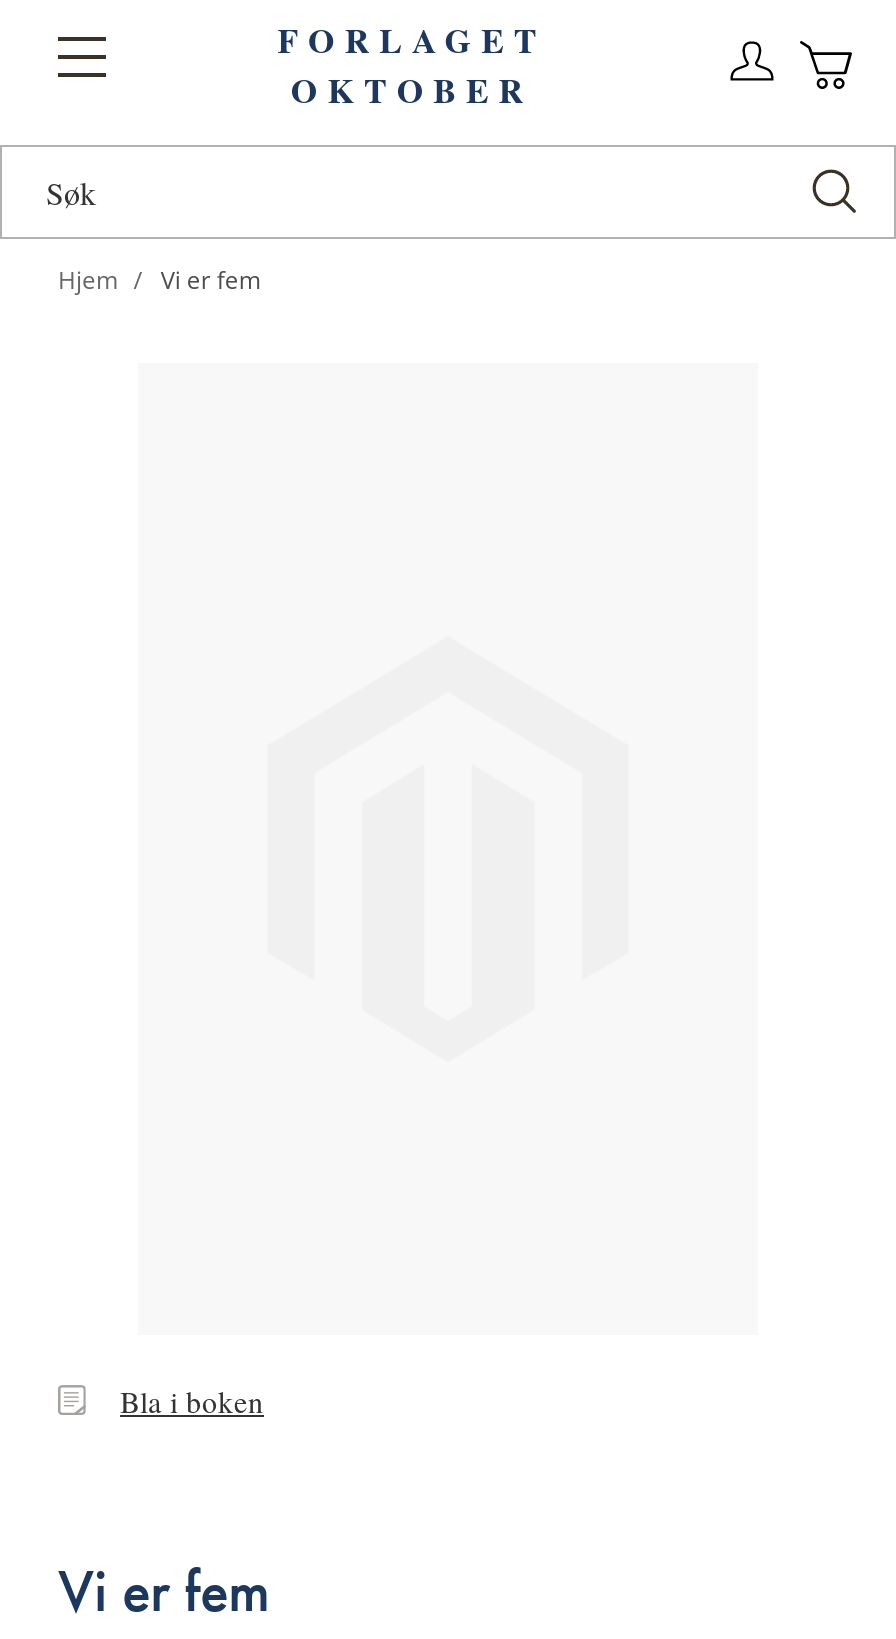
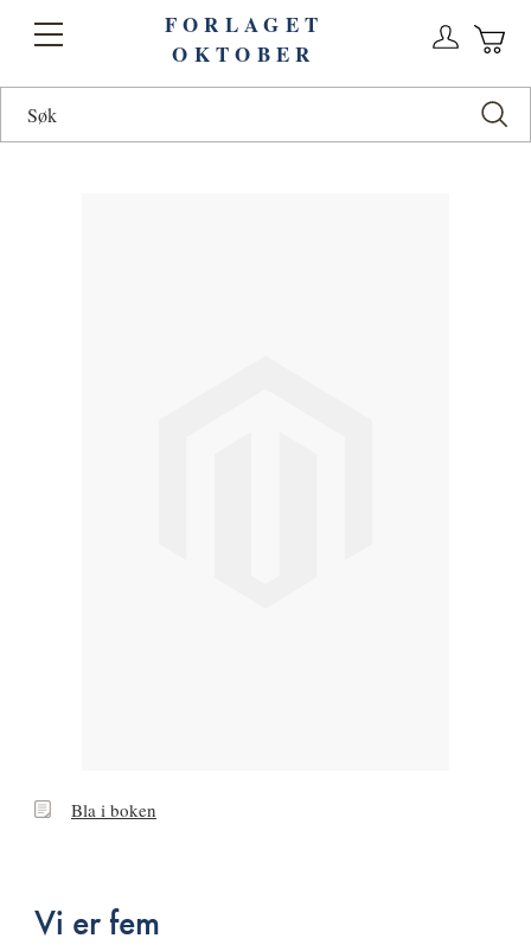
- Hjem
- Vi er fem
